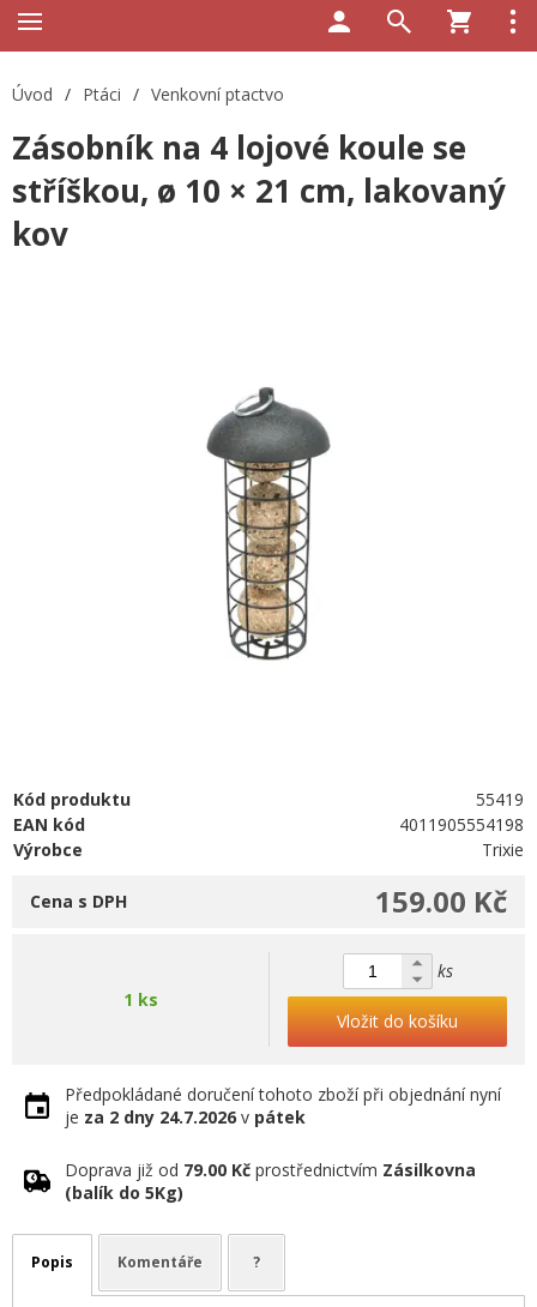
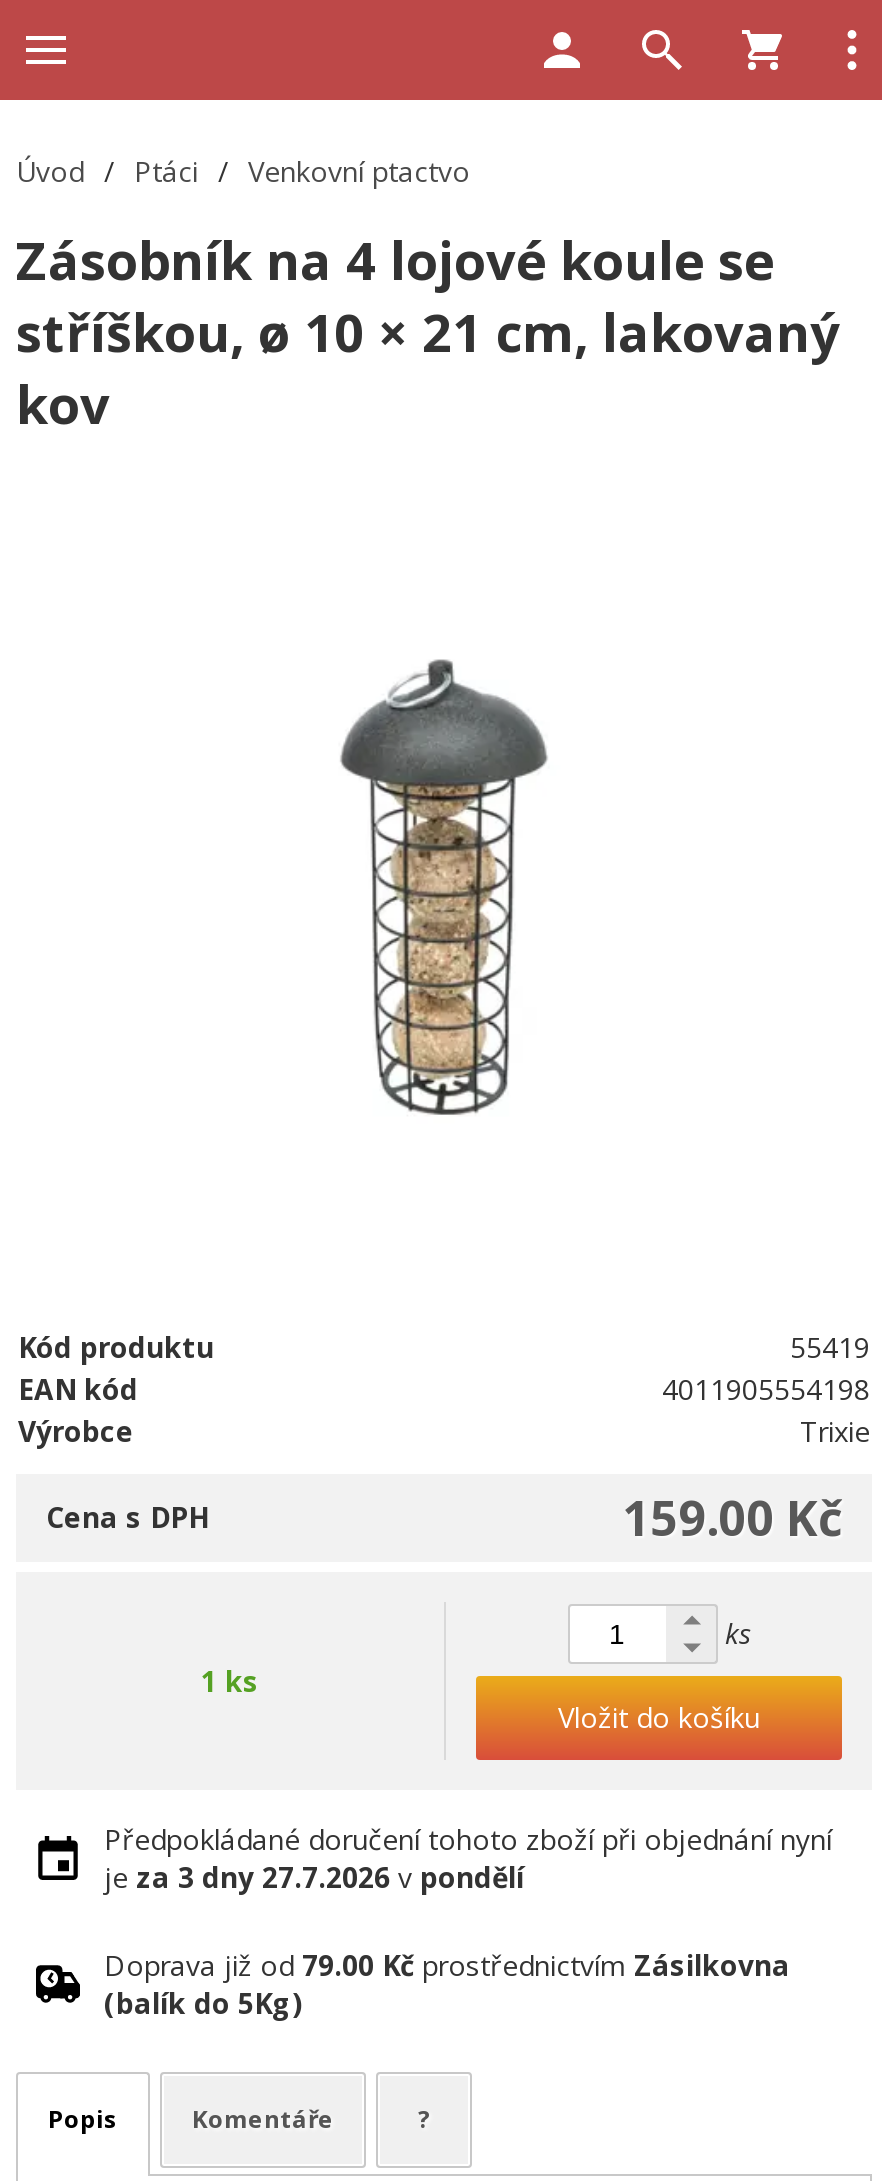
- je za 2 dny 24.7.2026 v pátek
+ je za 3 dny 27.7.2026 v pondělí
